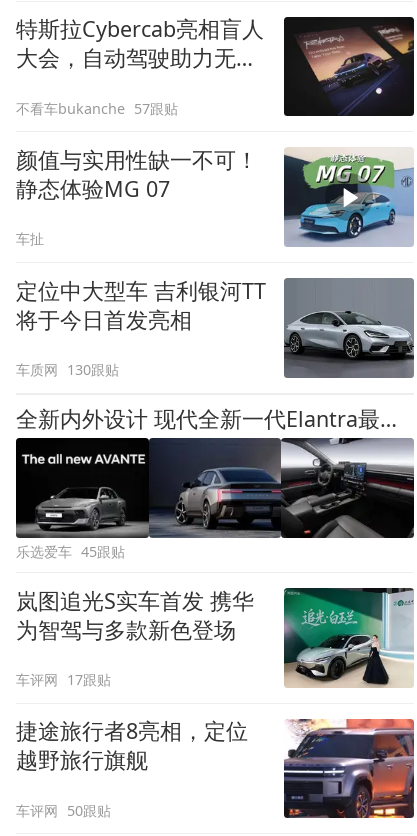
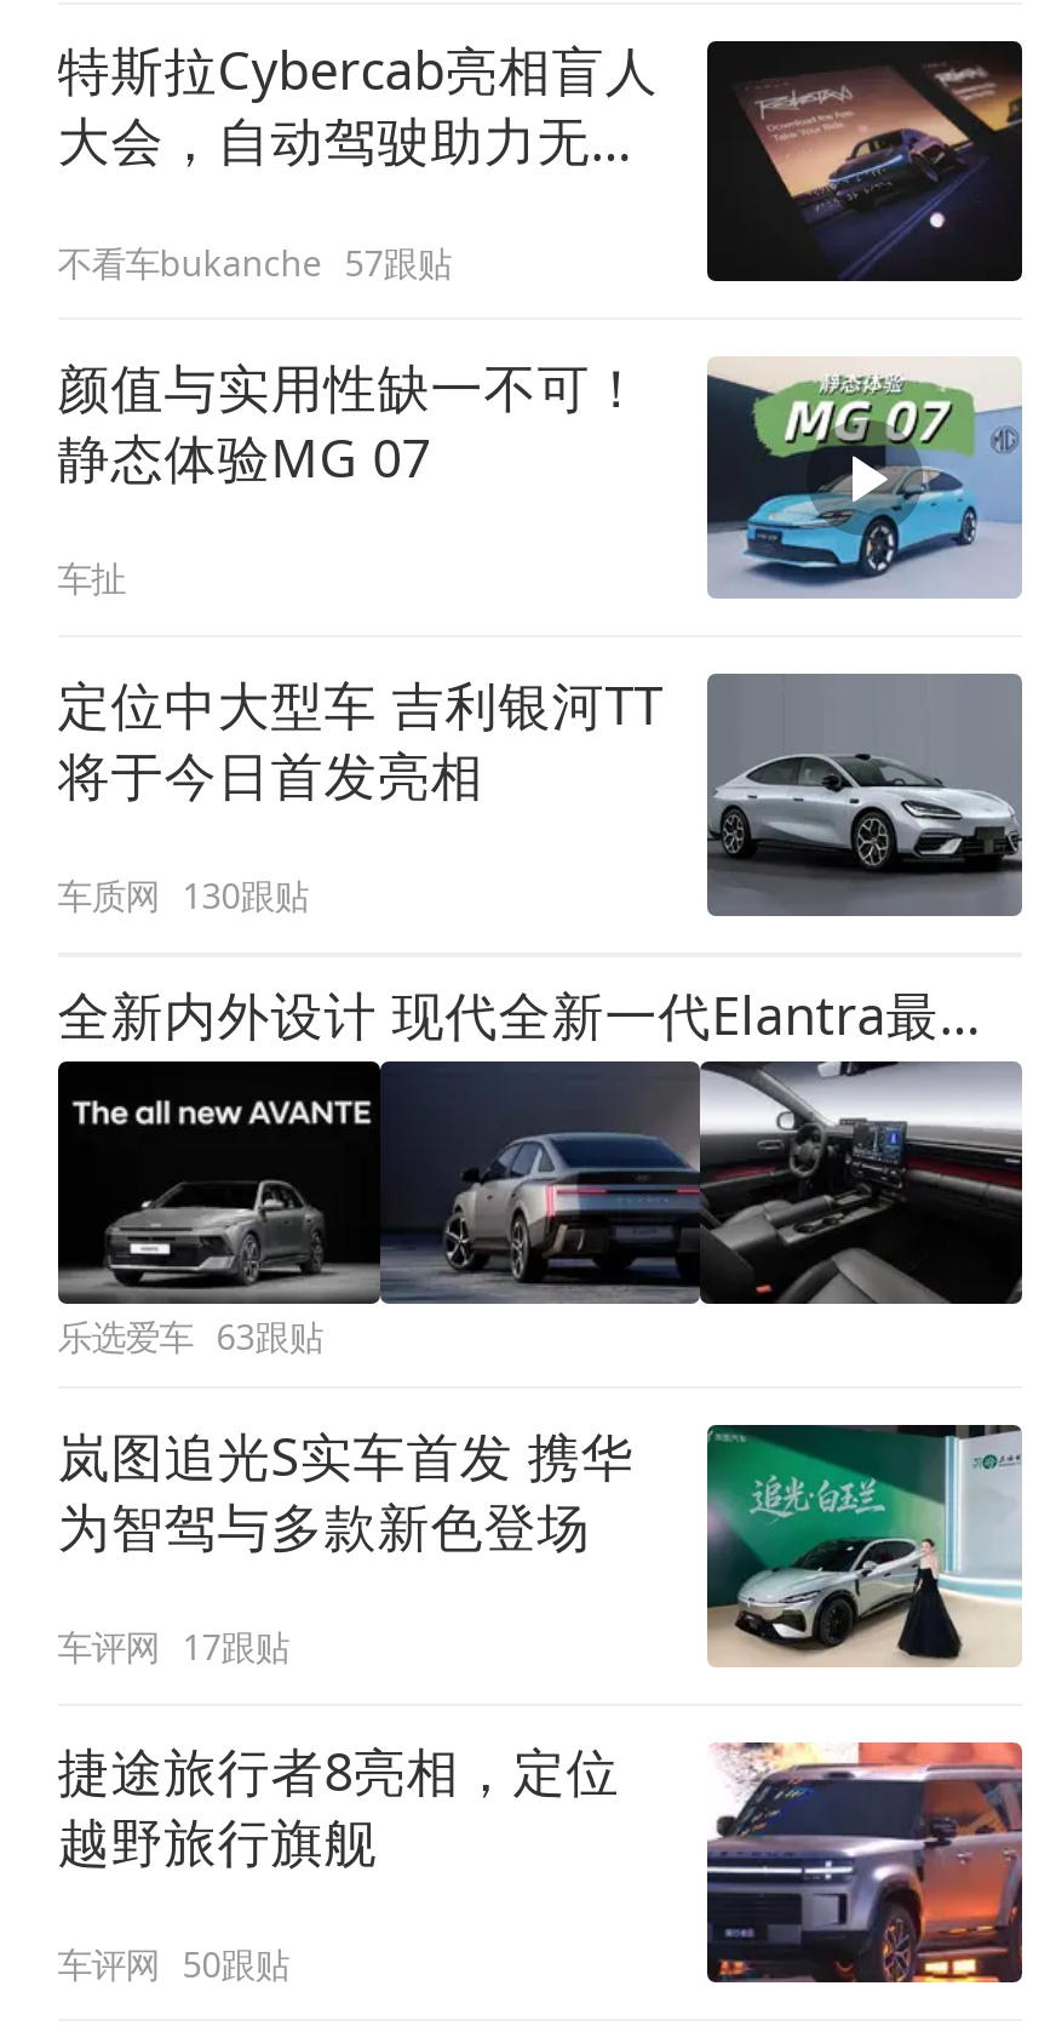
- 乐选爱车 45跟贴
+ 乐选爱车 63跟贴
